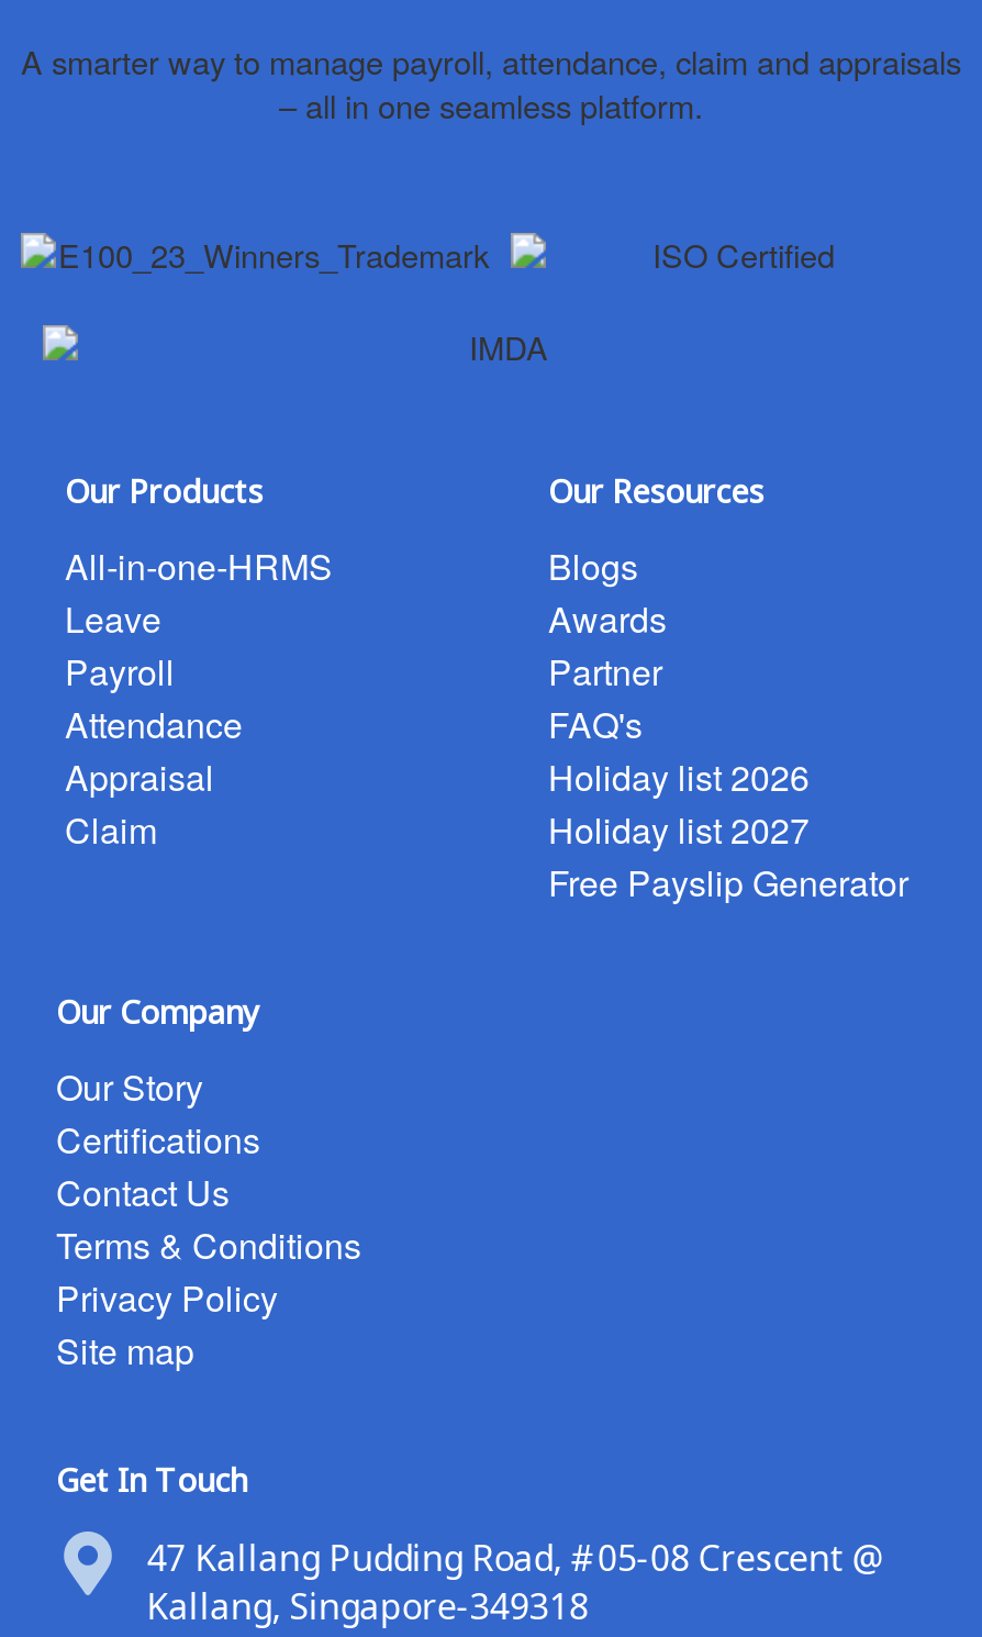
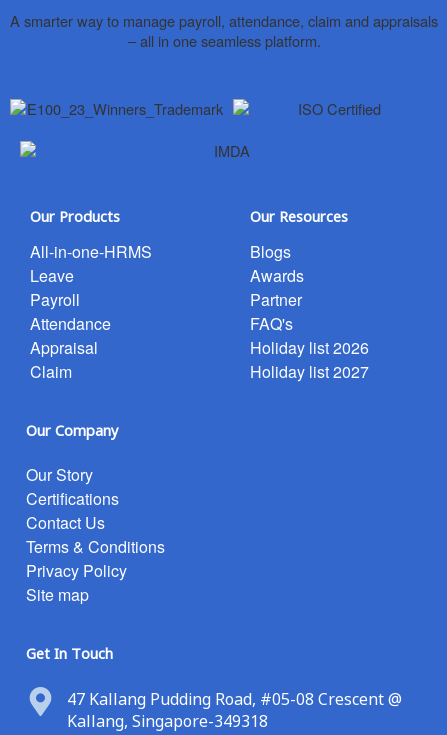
- Free Payslip Generator

moved up: Our Company
